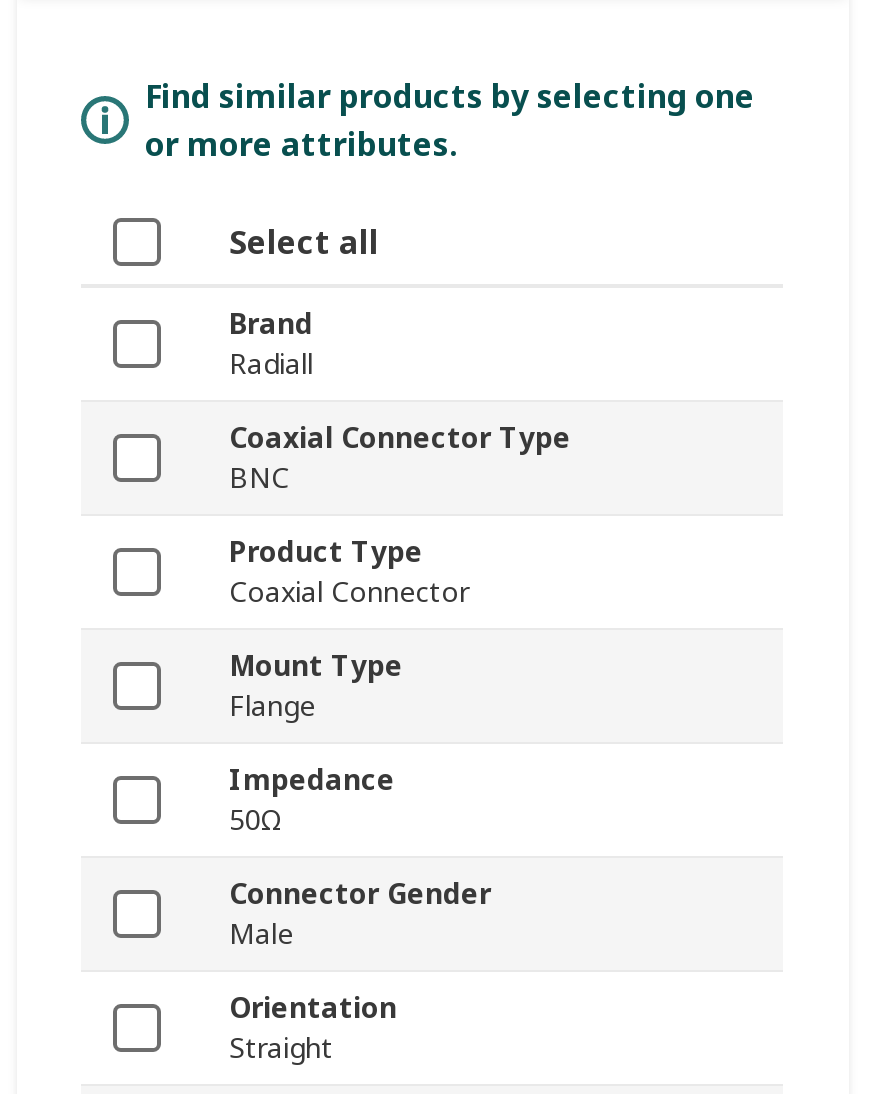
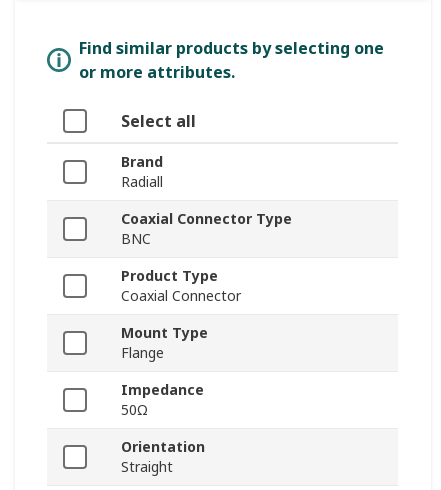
- Connector Gender
- Male
